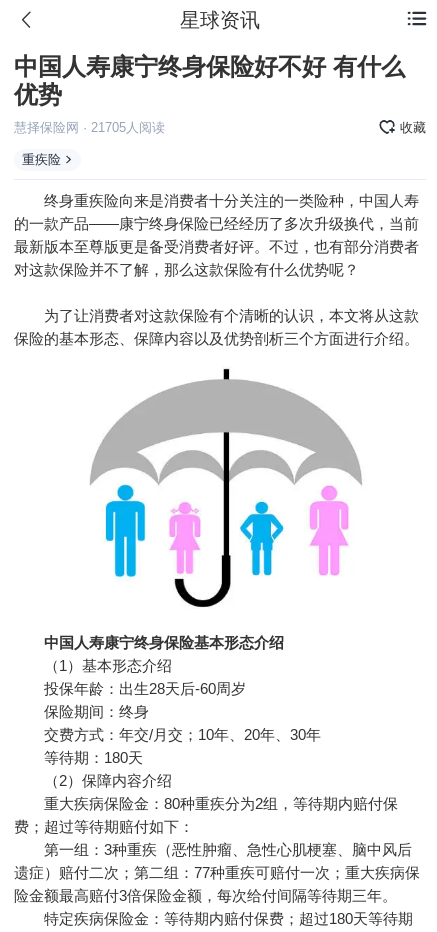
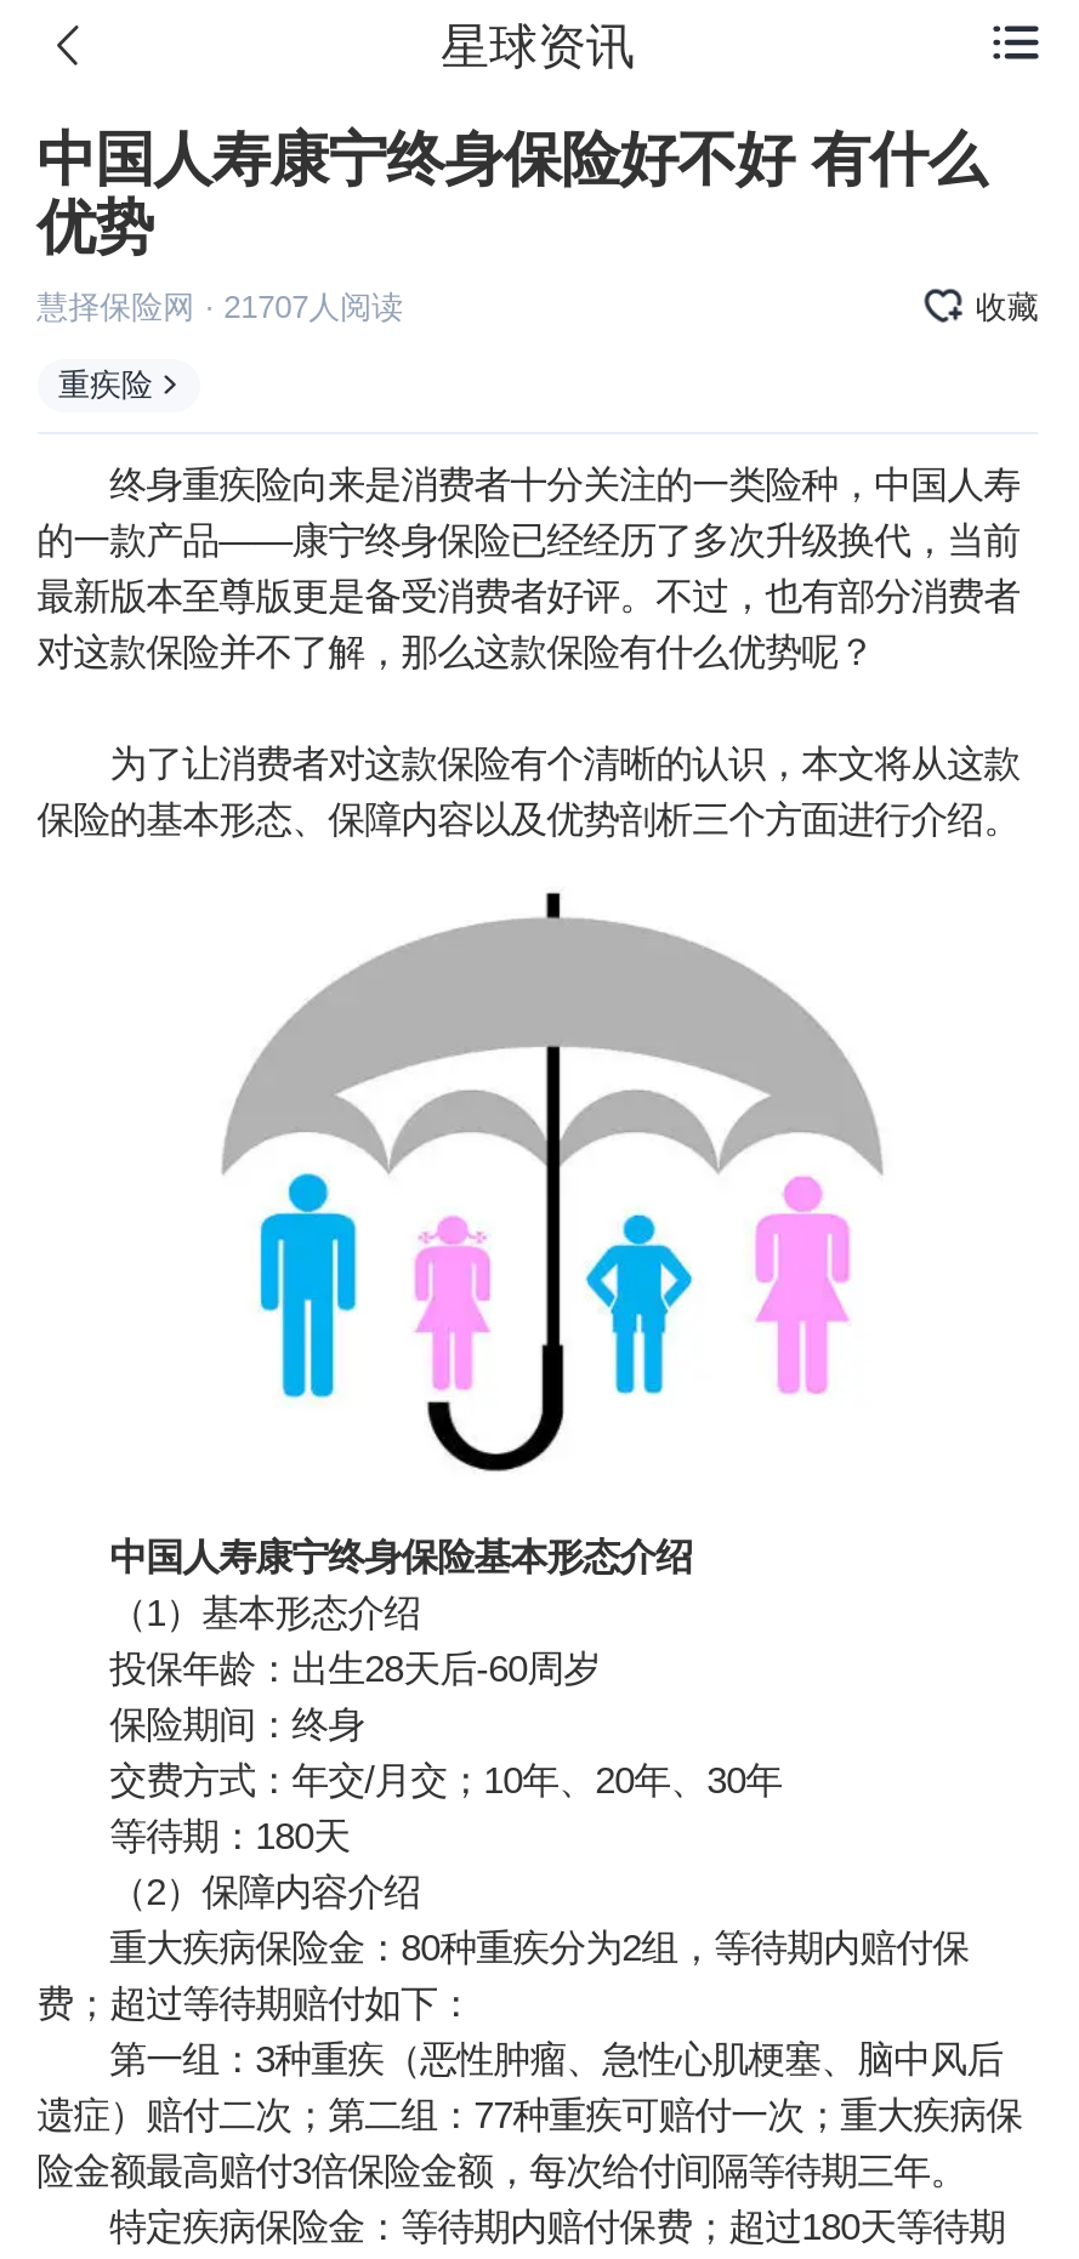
- 慧择保险网· 21705人阅读
+ 慧择保险网· 21707人阅读
